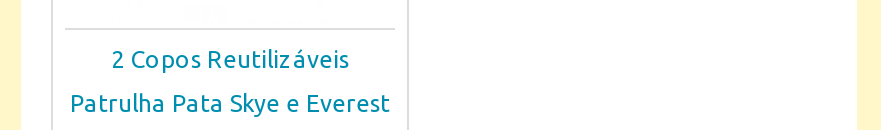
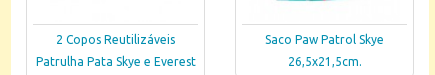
+ Saco Paw Patrol Skye
+ 26,5x21,5cm.
